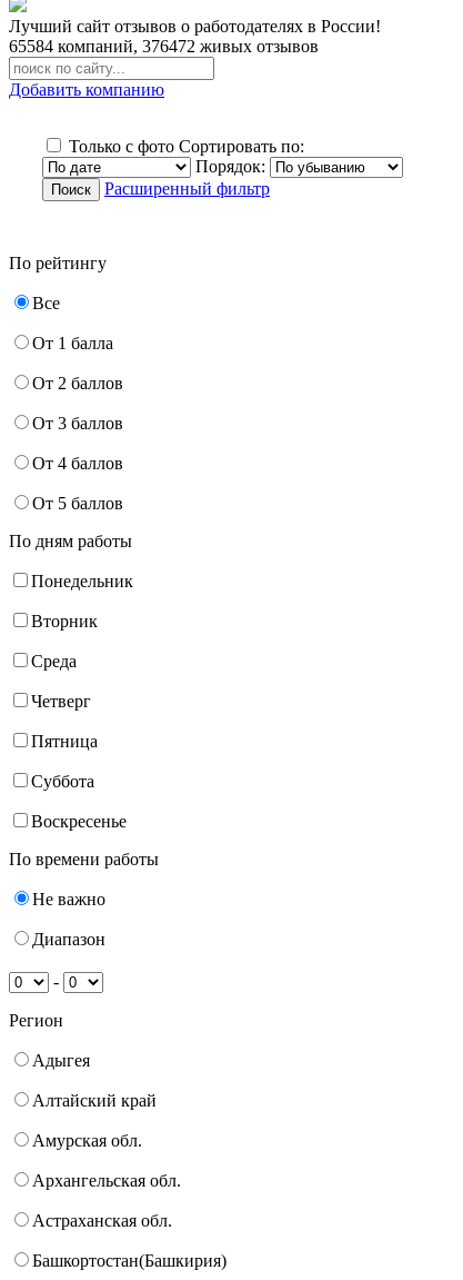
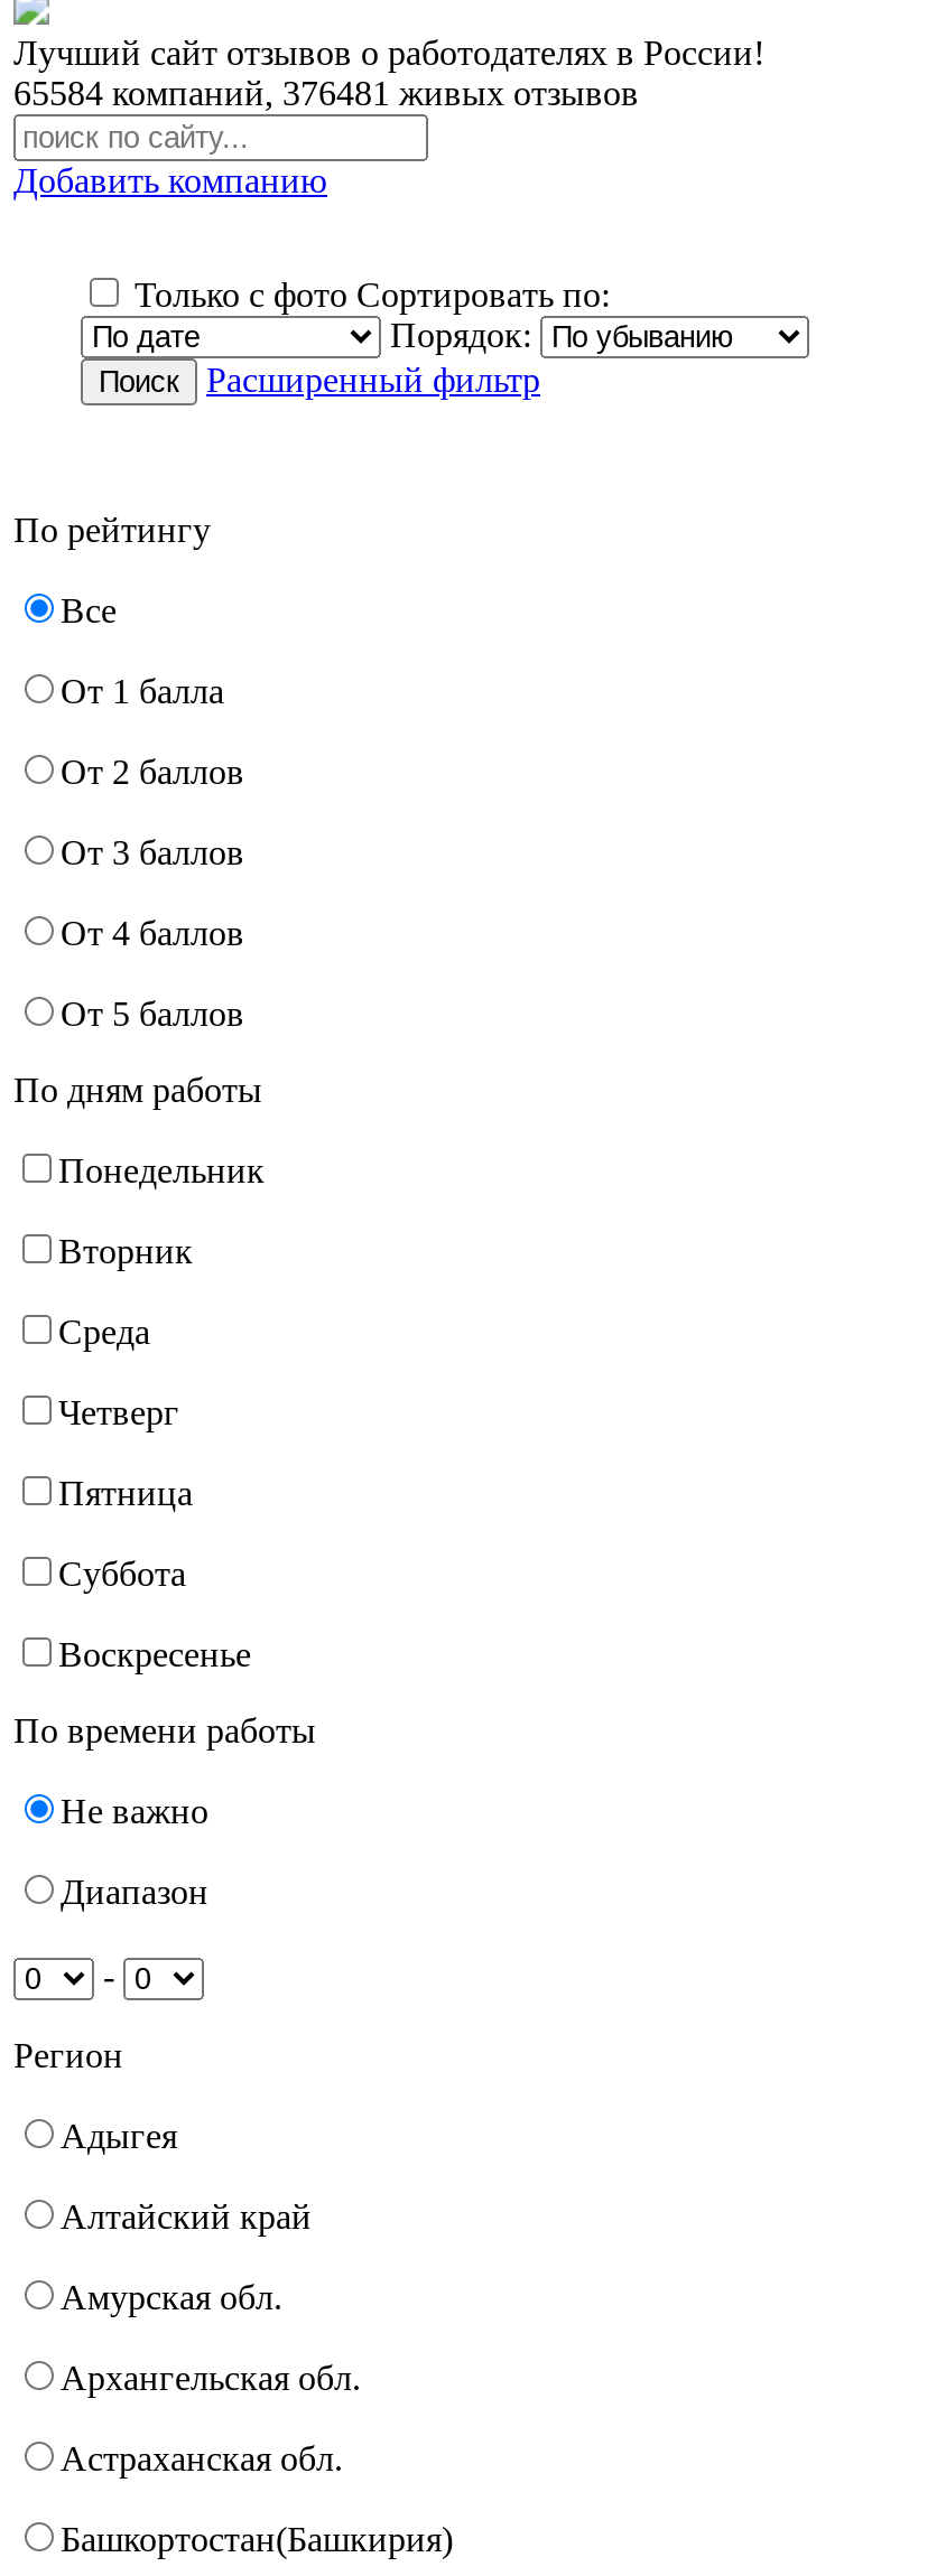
- 65584 компаний, 376472живых отзывов
+ 65584 компаний, 376481живых отзывов
